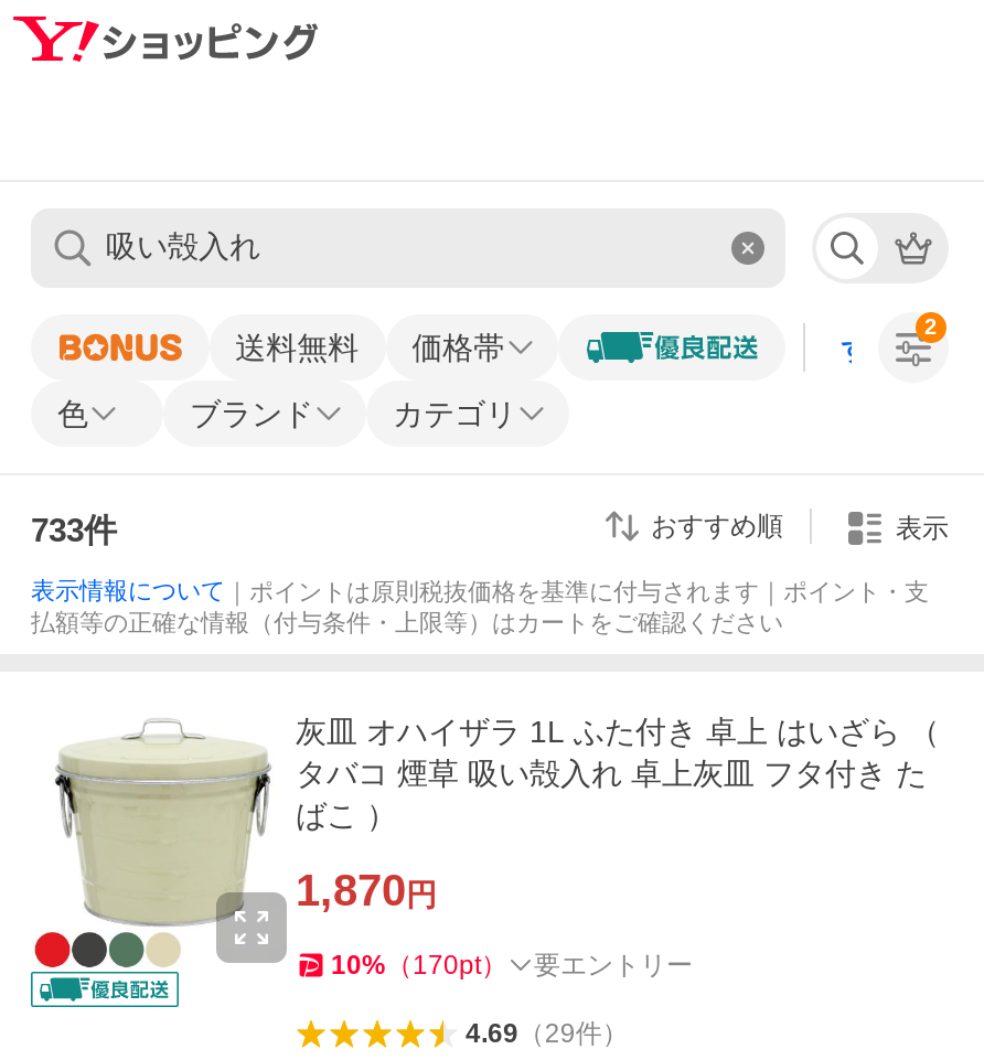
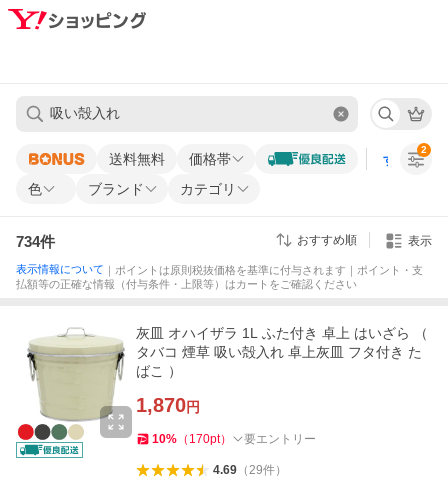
- 733件
+ 734件
